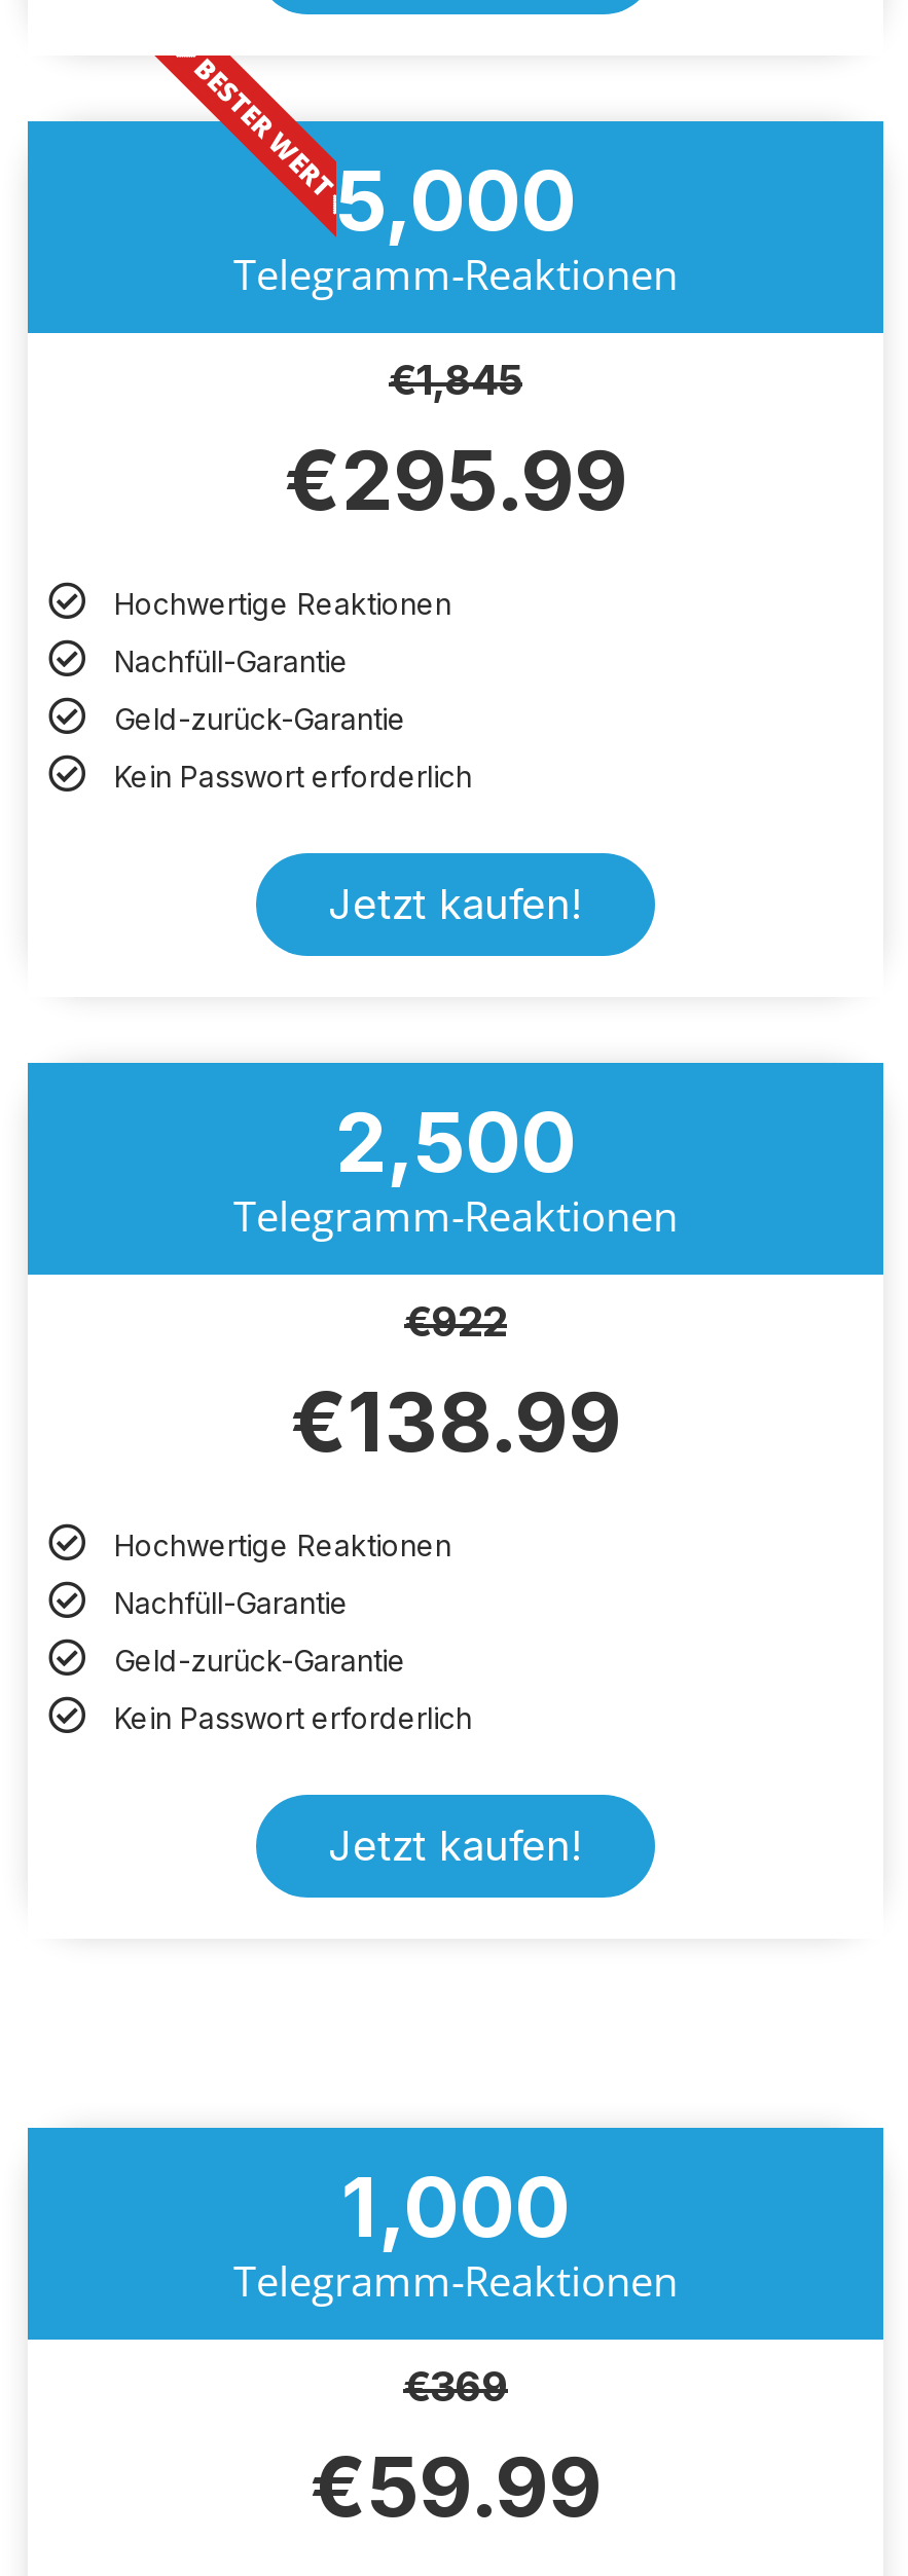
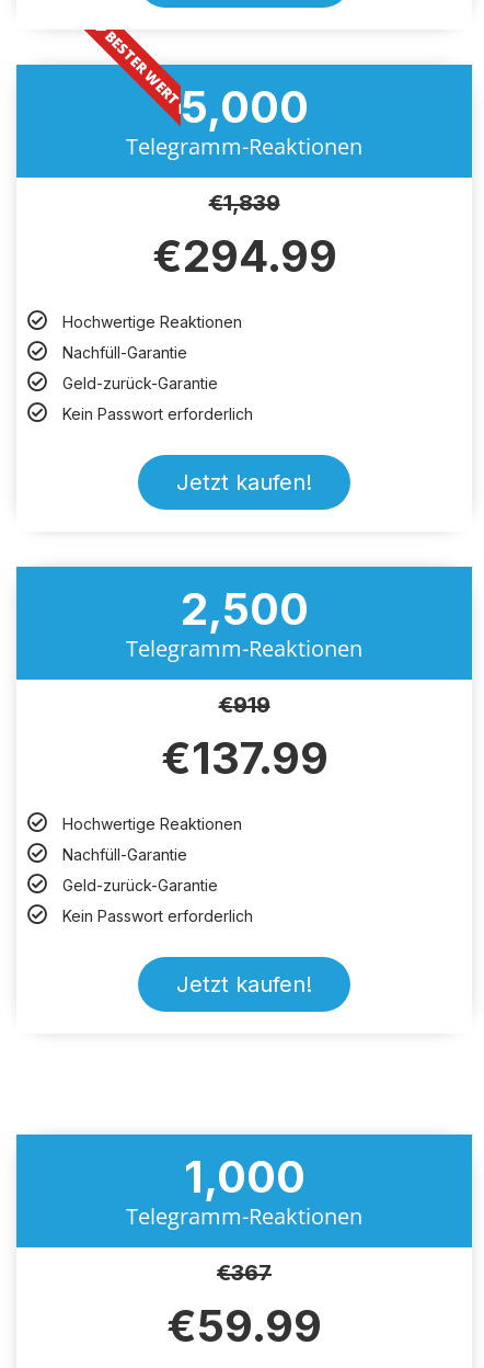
- €1,845
+ €1,839

- €295.99
+ €294.99

- €922
+ €919

- €138.99
+ €137.99

- €369
+ €367
